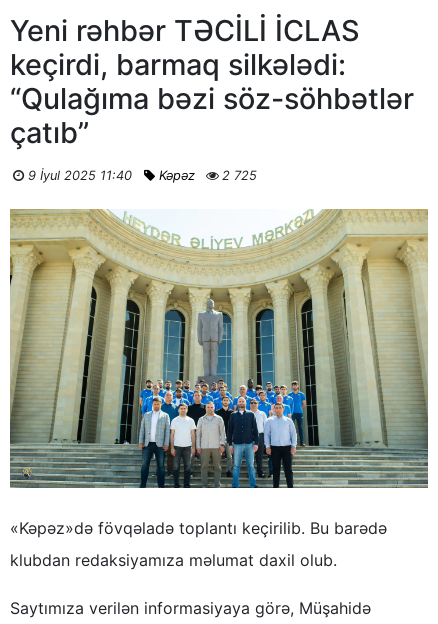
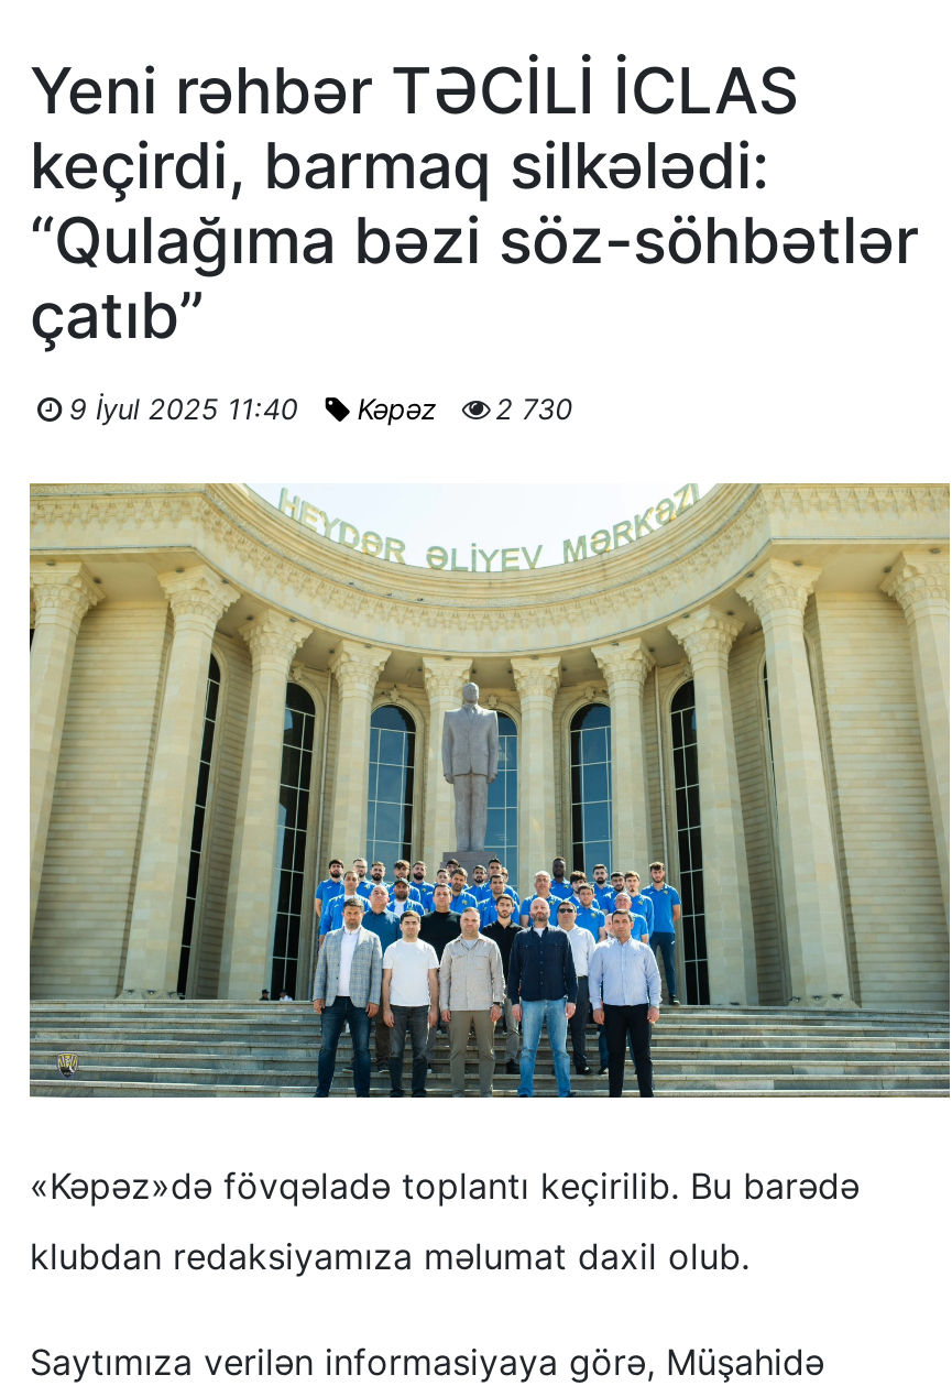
- 9 İyul 2025 11:40 Kəpəz 2 725
+ 9 İyul 2025 11:40 Kəpəz 2 730
